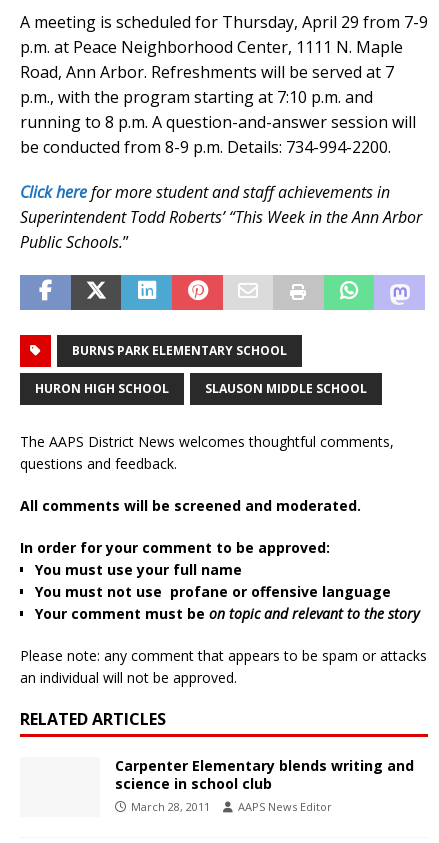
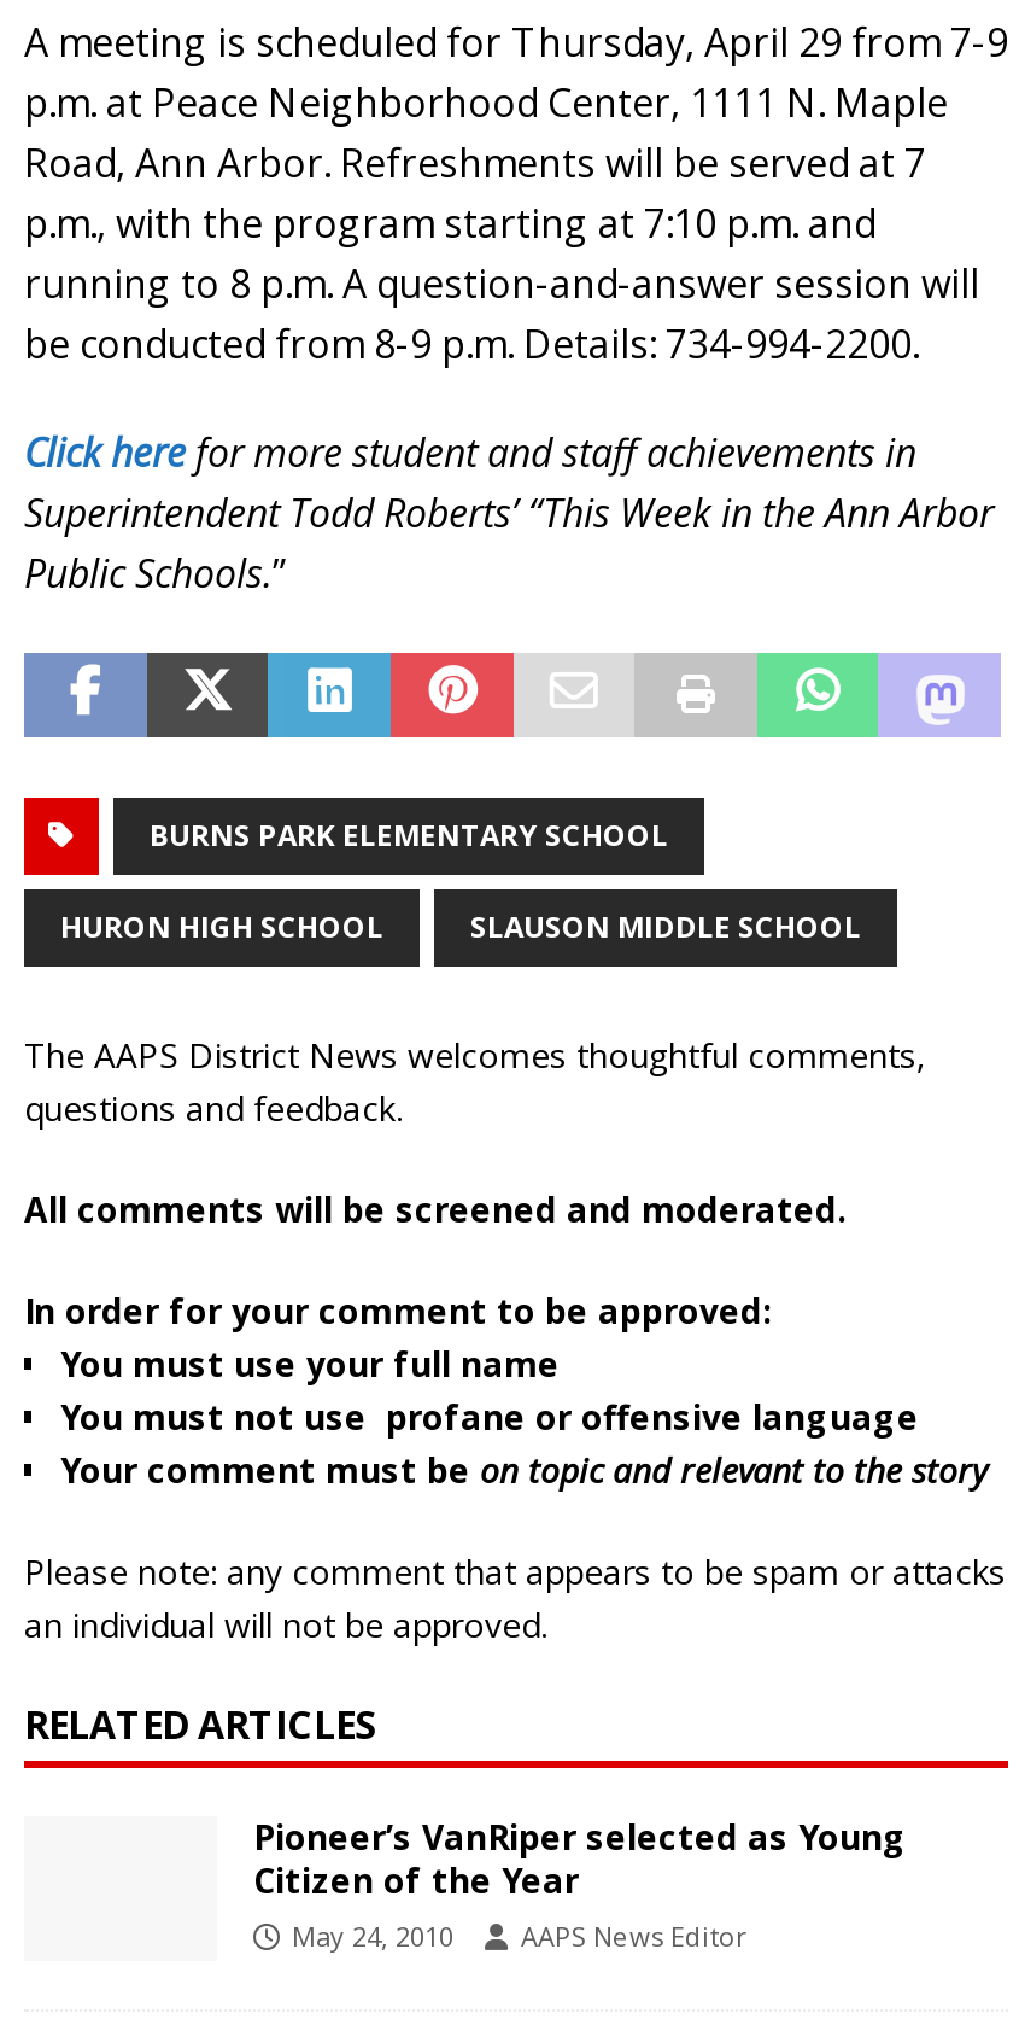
- Carpenter Elementary blends writing and
- science in school club
- March 28, 2011
+ Pioneer’s VanRiper selected as Young
+ Citizen of the Year
+ May 24, 2010
